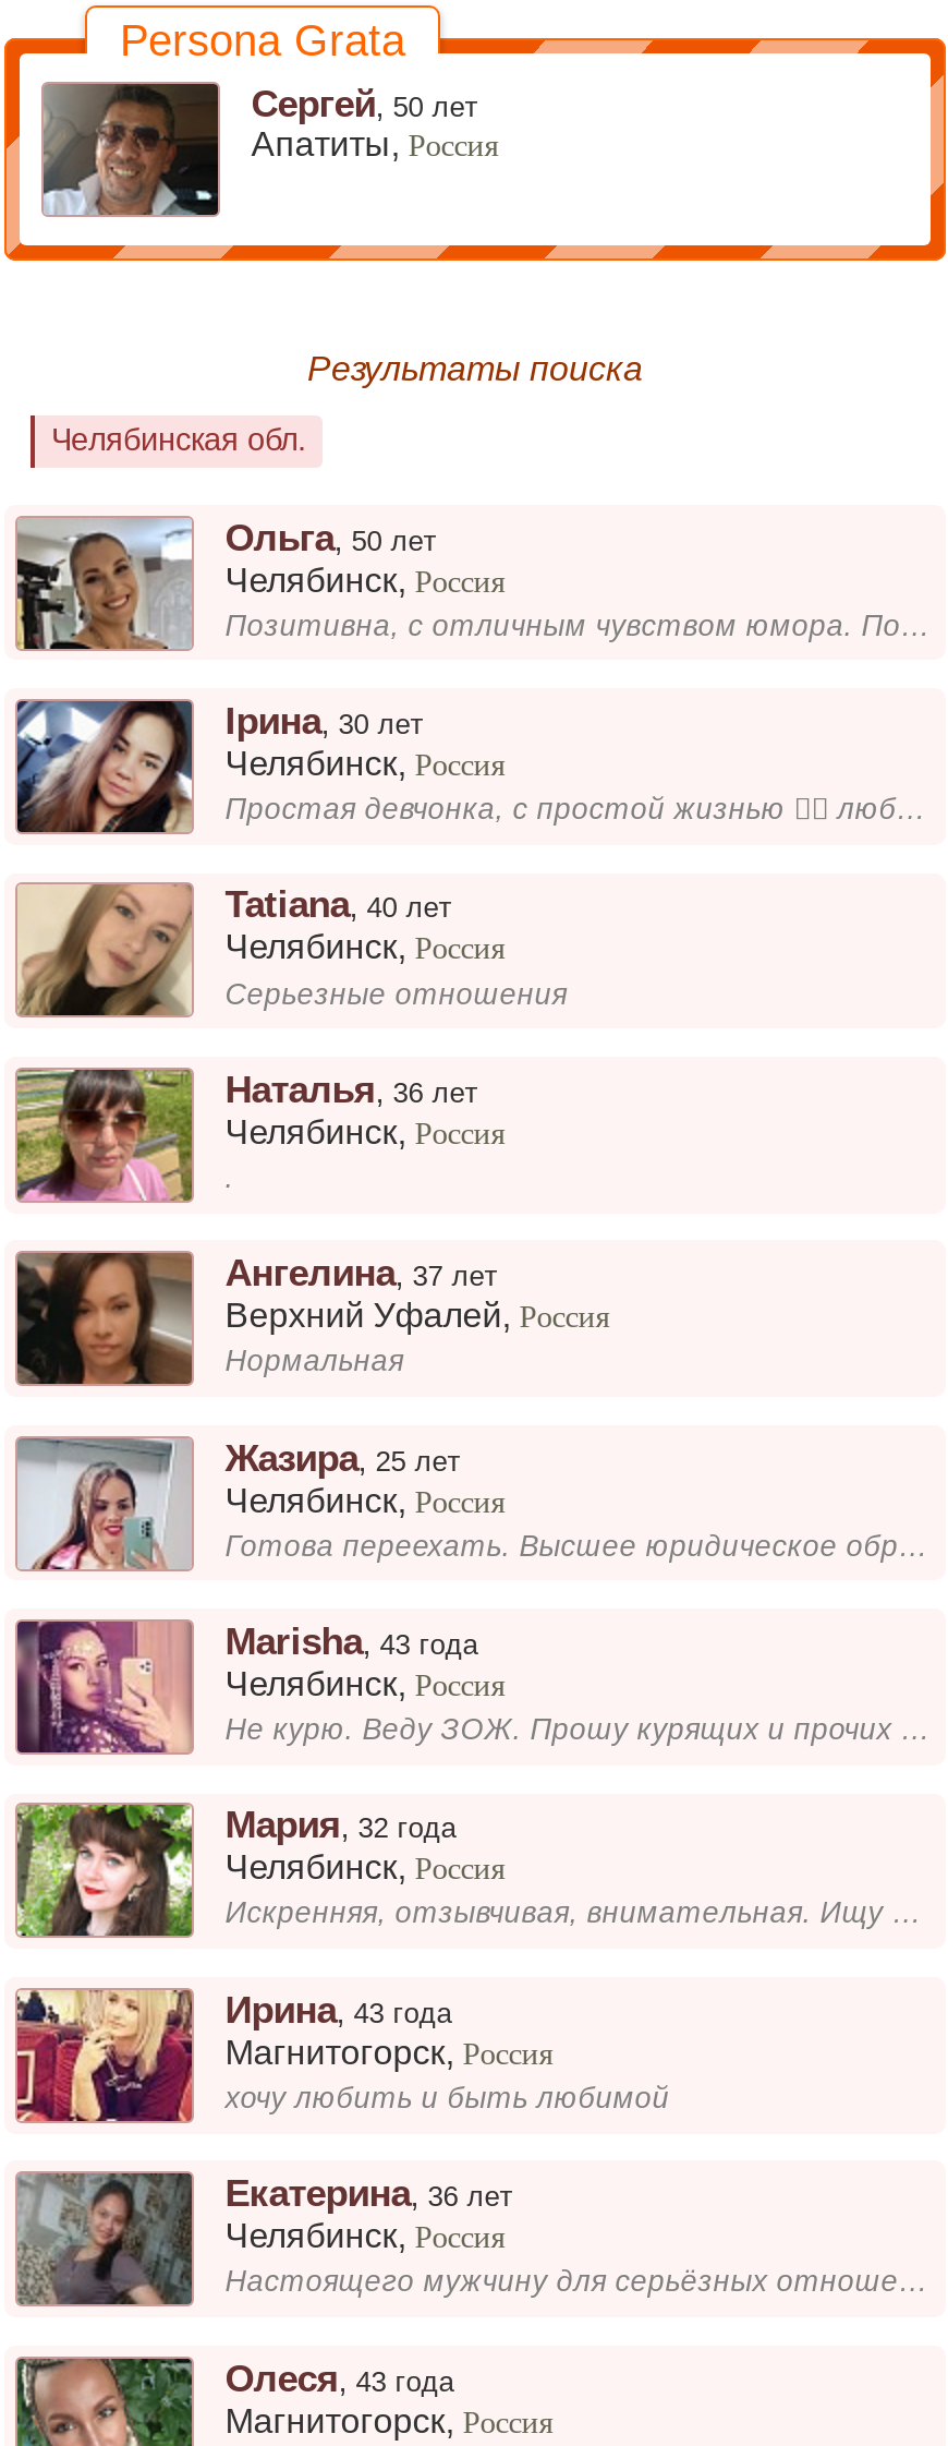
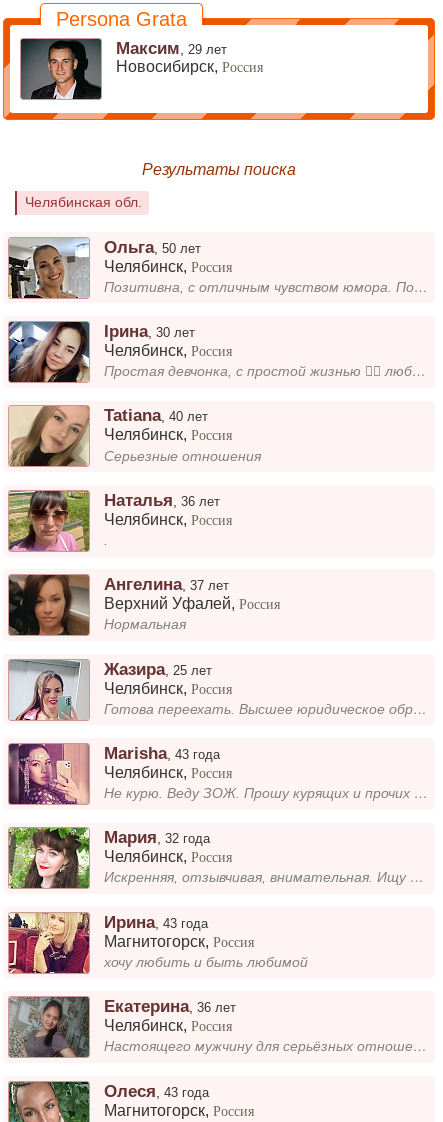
- [image]
- Сергей, 50 лет
+ [image]
+ Максим, 29 лет

- Апатиты, Россия
+ Новосибирск, Россия
